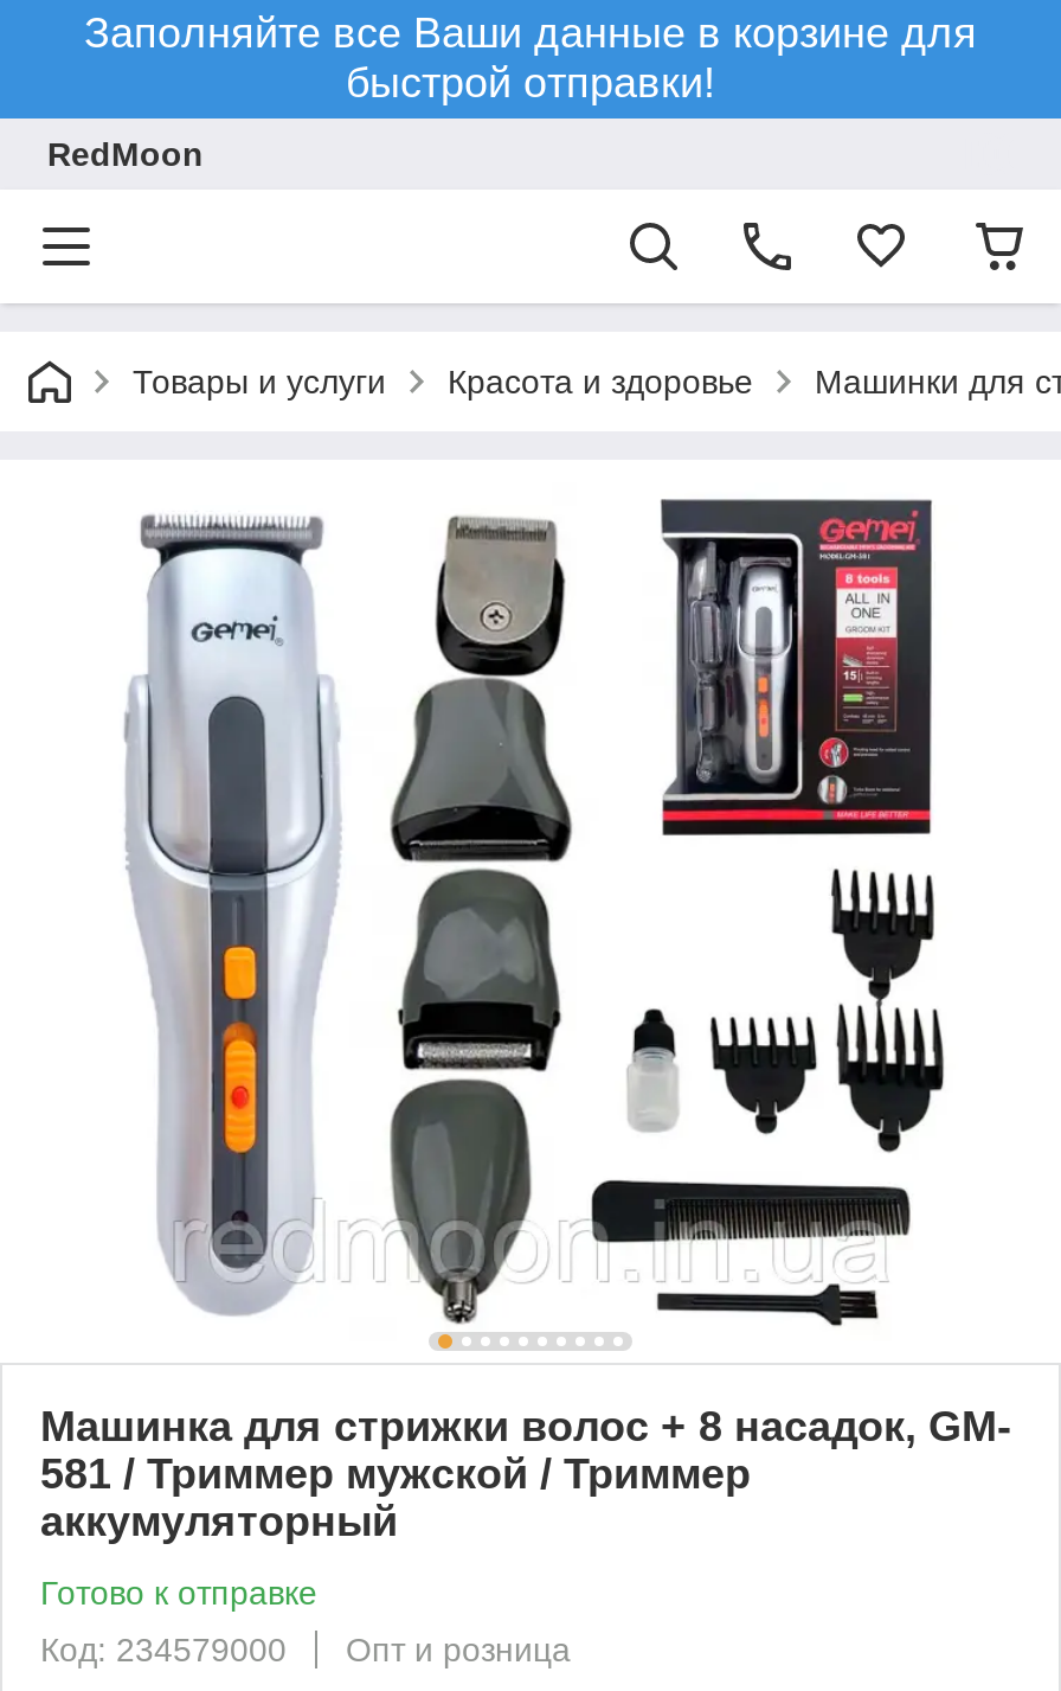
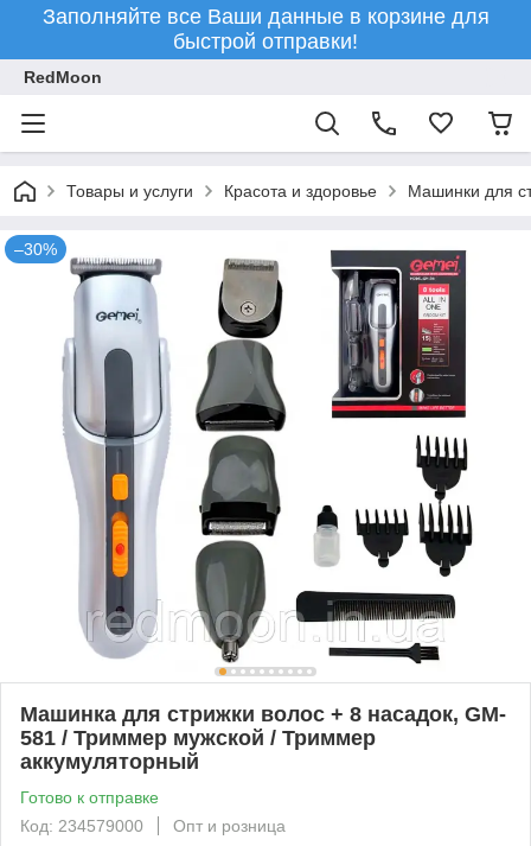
+ –30%
